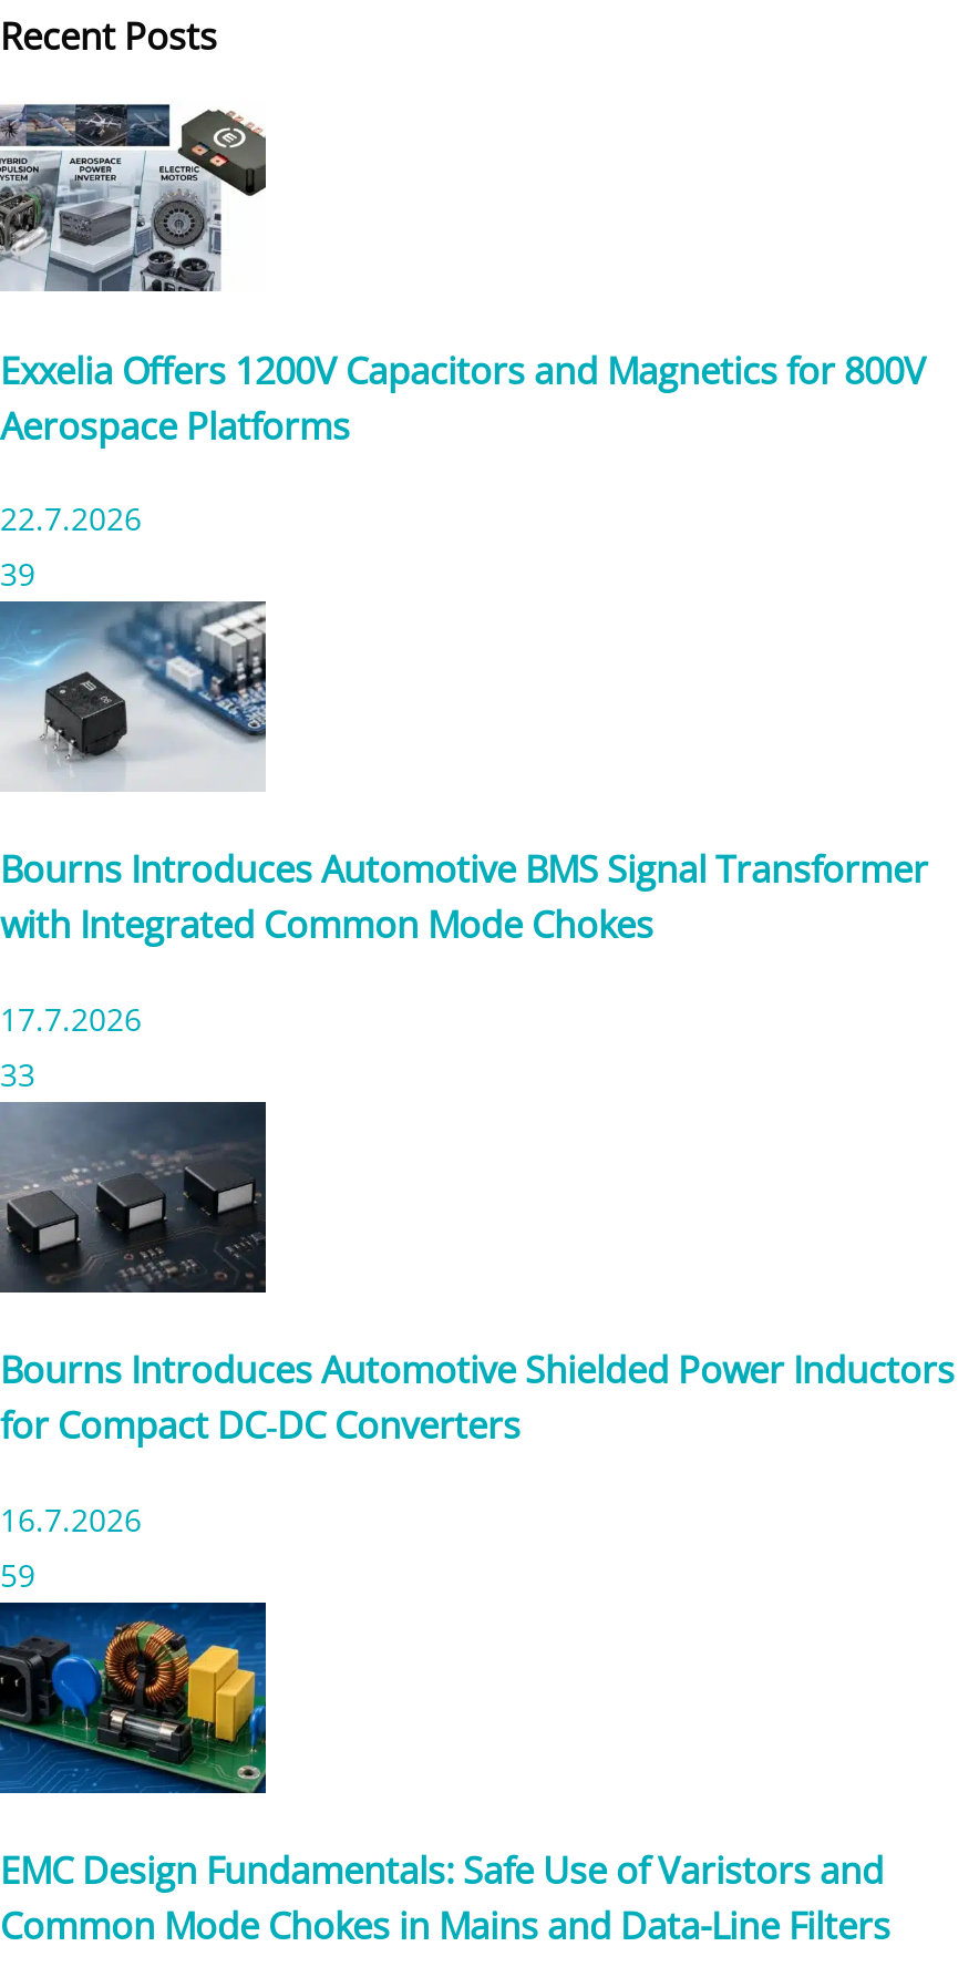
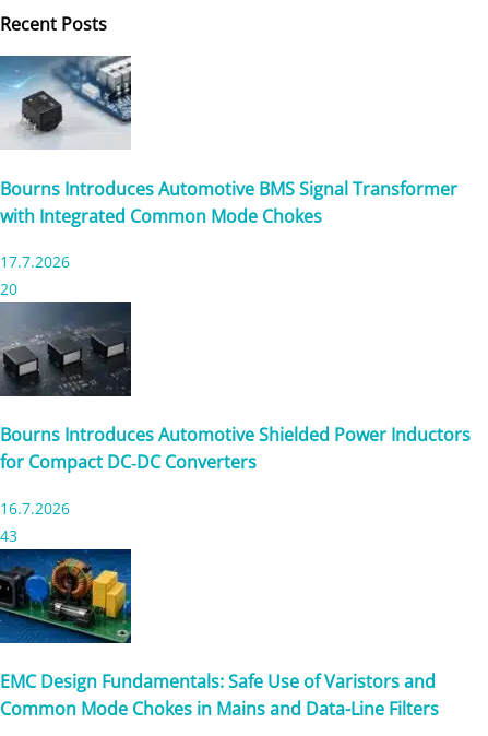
- [image]
- Exxelia Offers 1200V Capacitors and Magnetics for 800V
- Aerospace Platforms
- 22.7.2026
- 39

- 33
+ 20

- 59
+ 43
